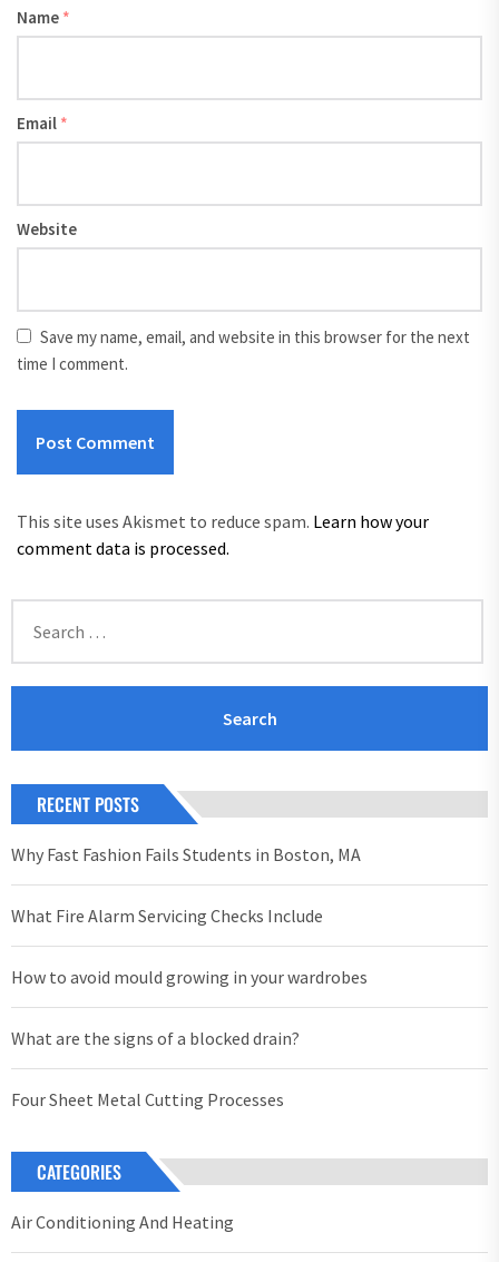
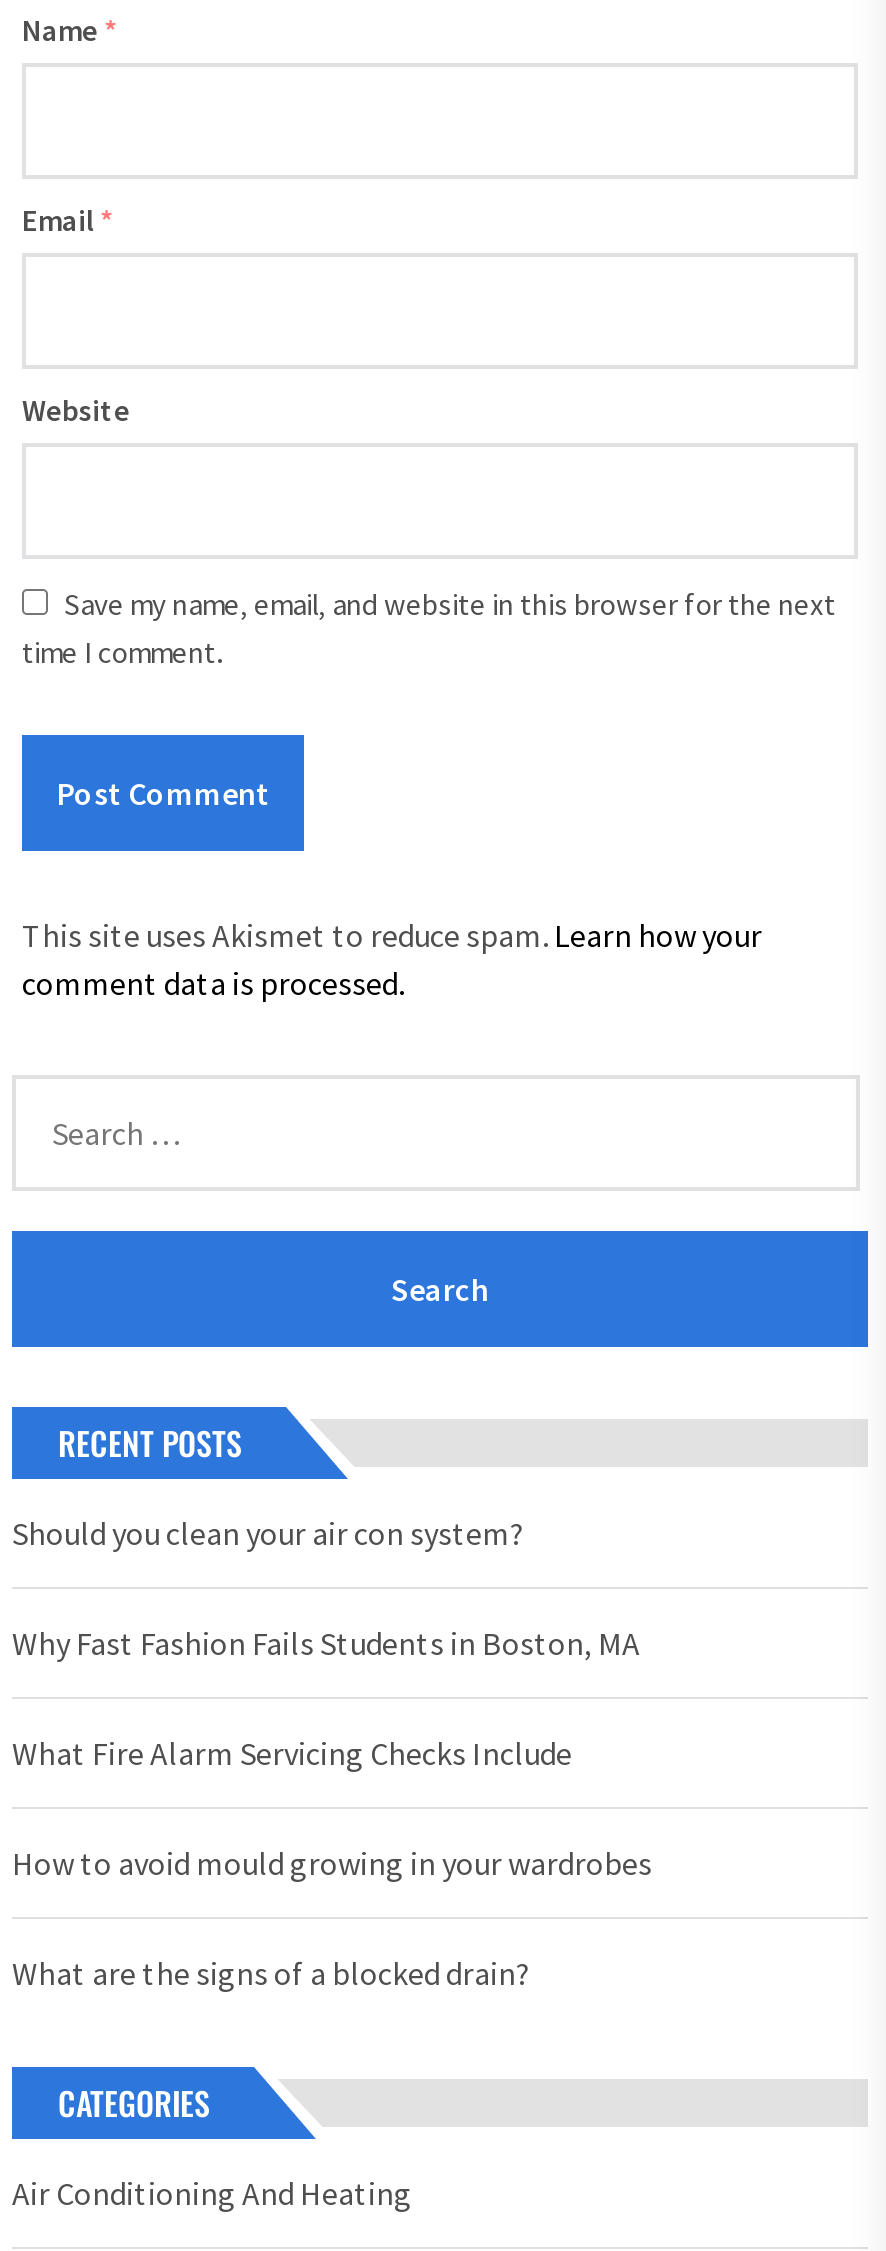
+ Should you clean your air con system?

moved down: Why Fast Fashion Fails Students in Boston, MA | What Fire Alarm Servicing Checks Include | How to avoid mould growing in your wardrobes | What are the signs of a blocked drain?

- Four Sheet Metal Cutting Processes
